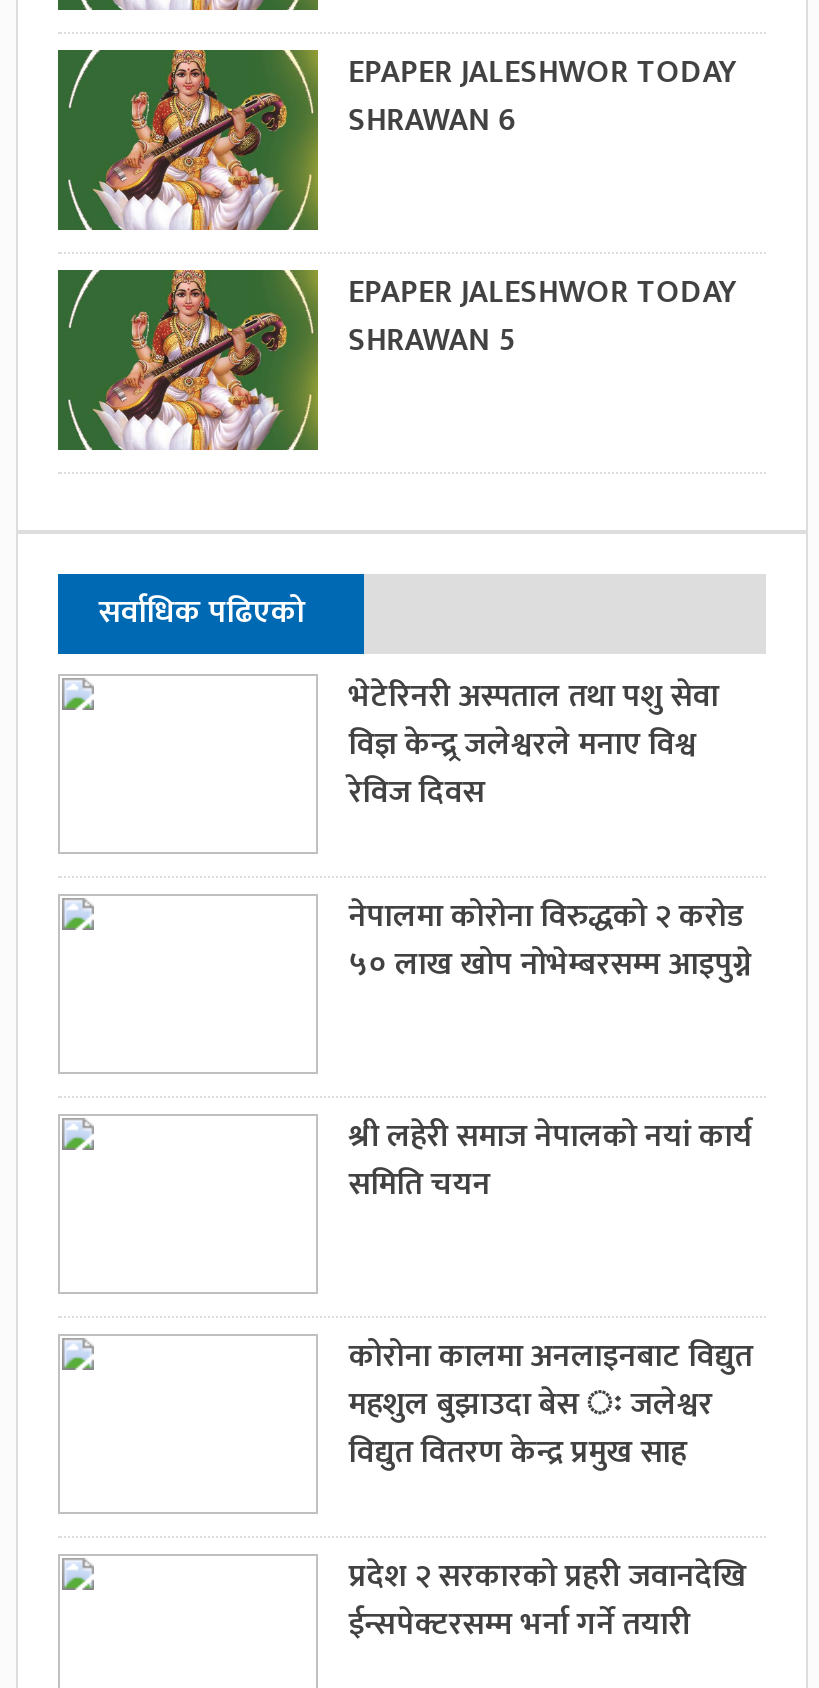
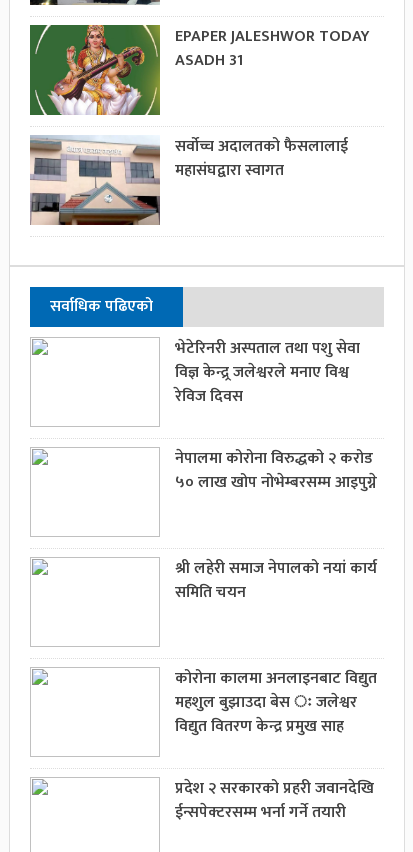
- SHRAWAN 6
+ ASADH 31

- [image]
- EPAPER JALESHWOR TODAY
- SHRAWAN 5
+ [image]
+ सर्वोच्च अदालतको फैसलालाई
+ महासंघद्वारा स्वागत
